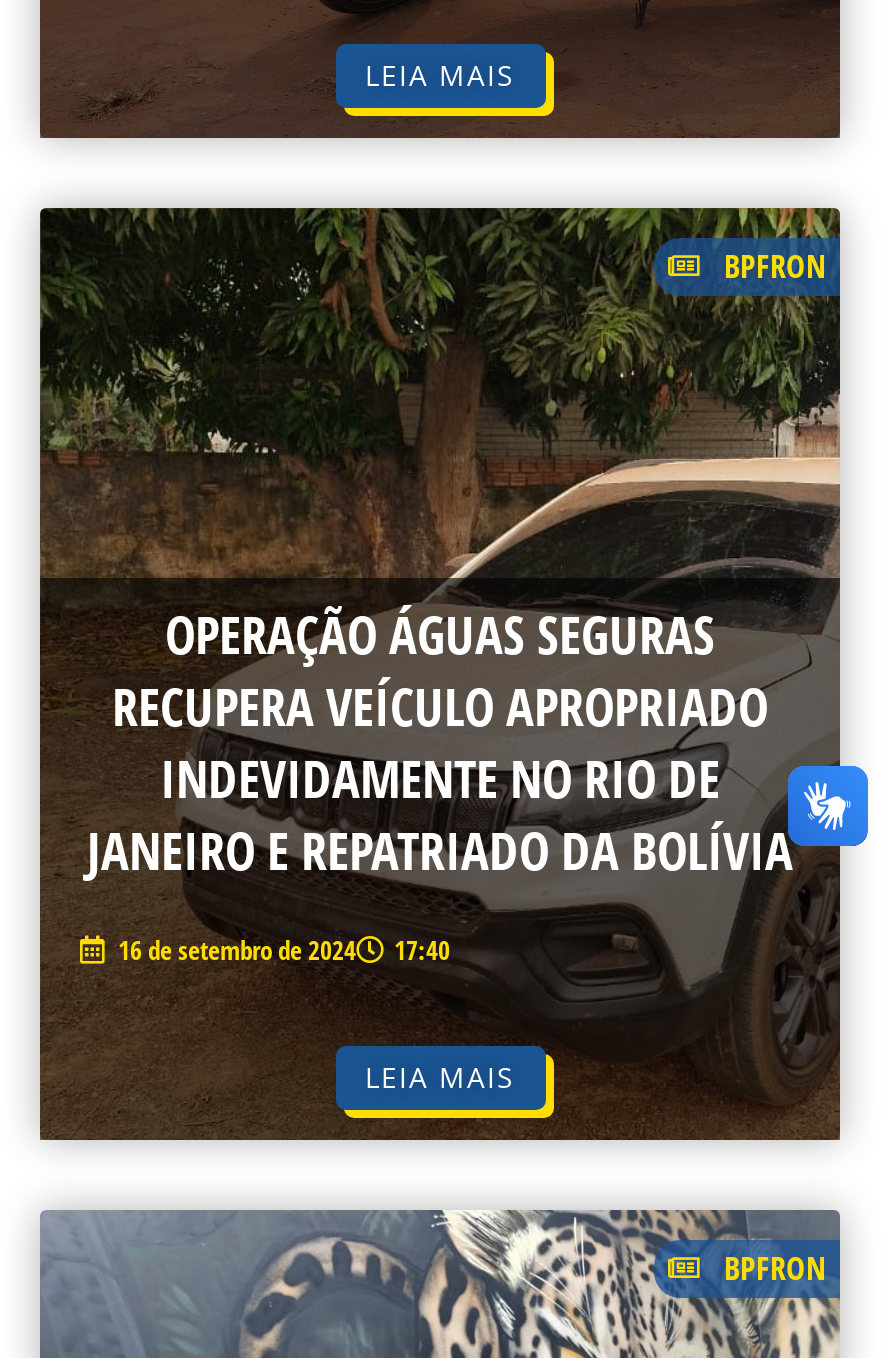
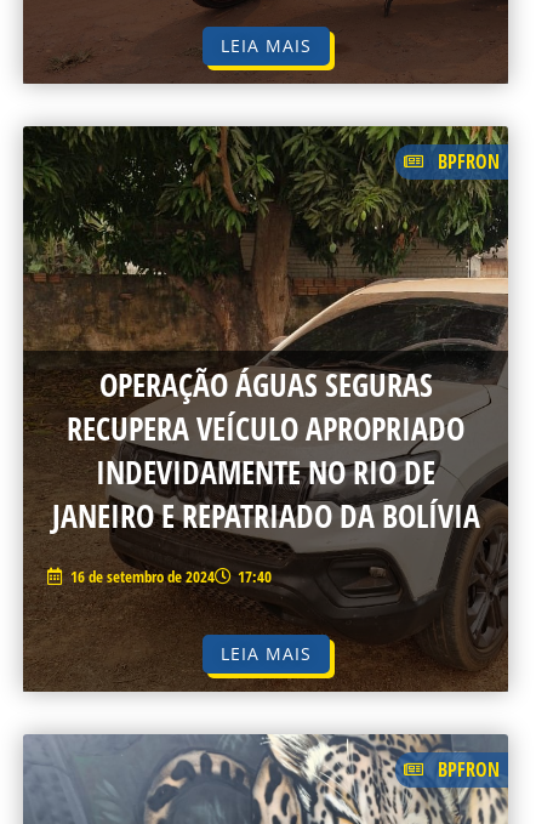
- [image]
+ [image]
